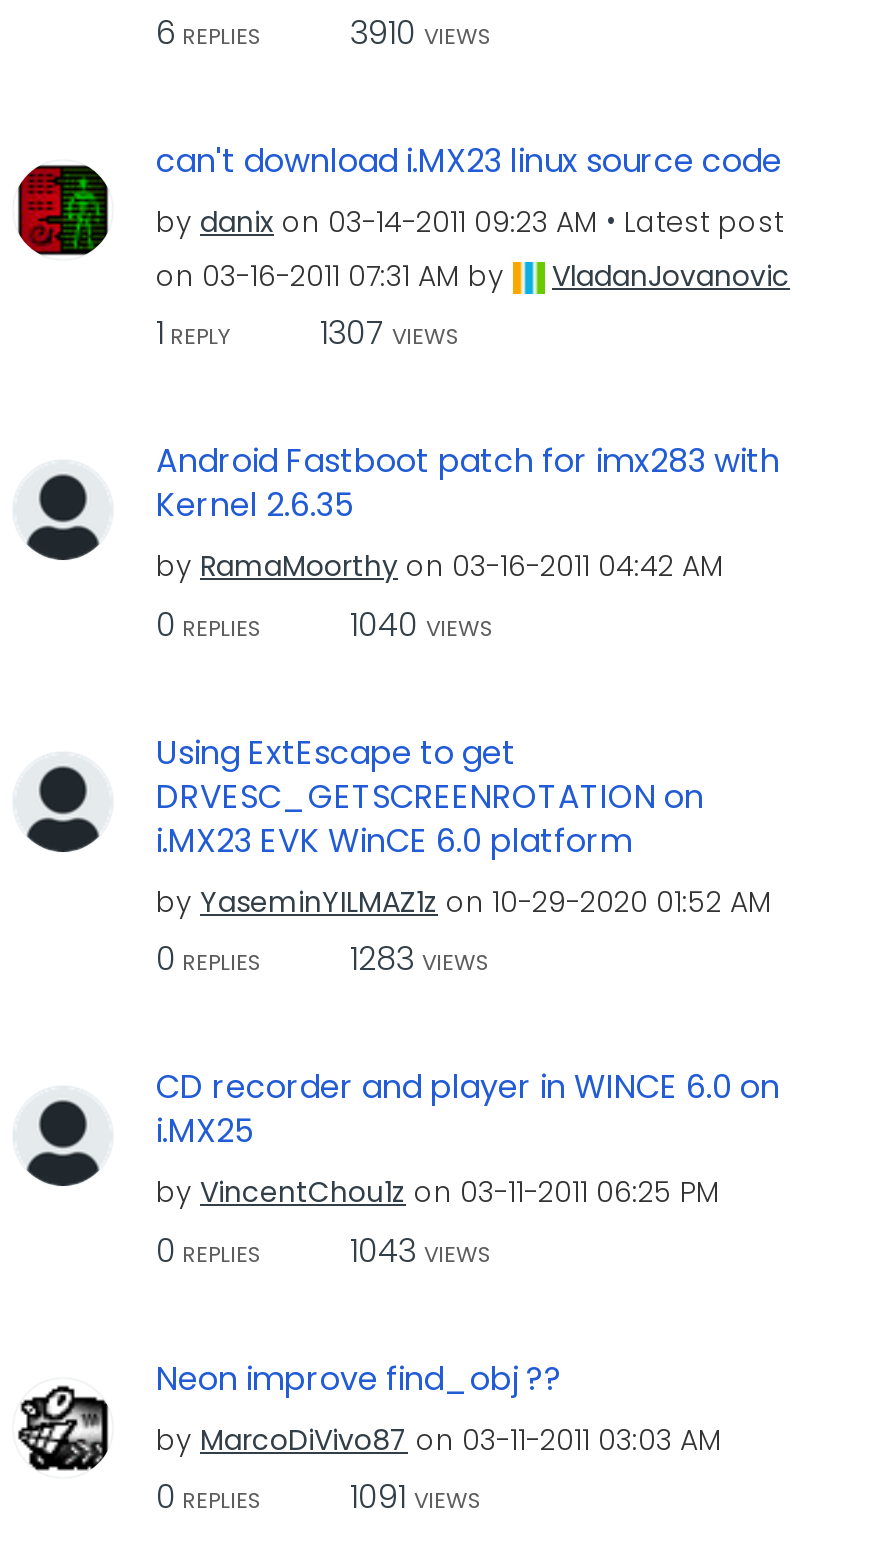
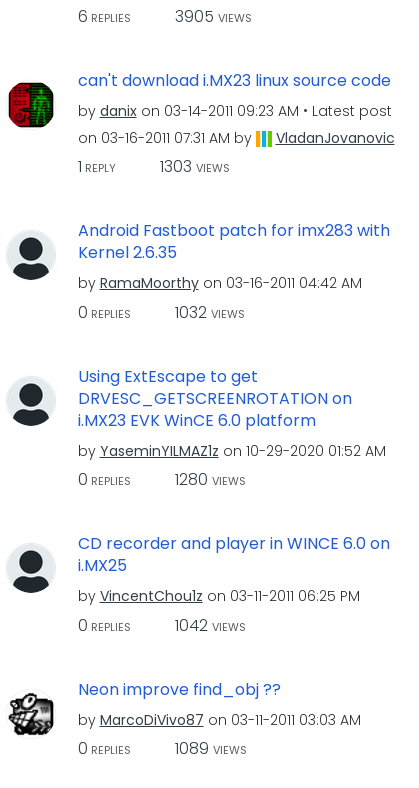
- 6 REPLIES 3910 VIEWS
+ 6 REPLIES 3905 VIEWS

- 1 REPLY 1307 VIEWS
+ 1 REPLY 1303 VIEWS

- 1040 VIEWS
+ 1032 VIEWS

- 1283 VIEWS
+ 1280 VIEWS

- 1043 VIEWS
+ 1042 VIEWS

- 1091 VIEWS
+ 1089 VIEWS
